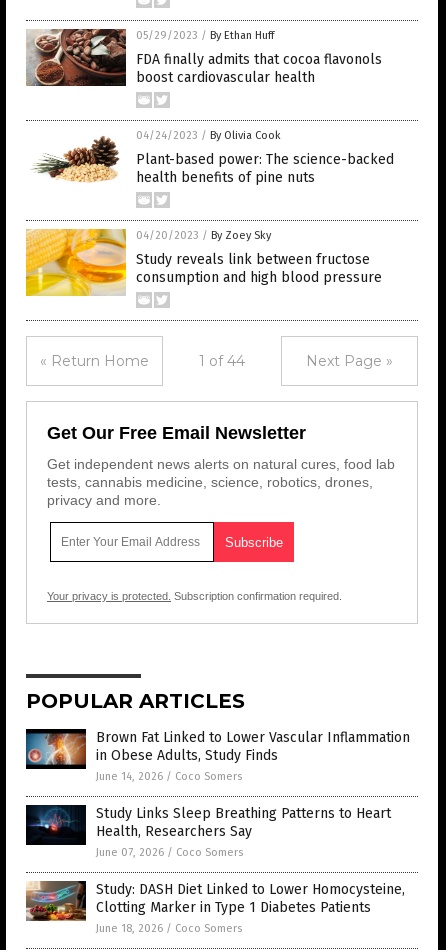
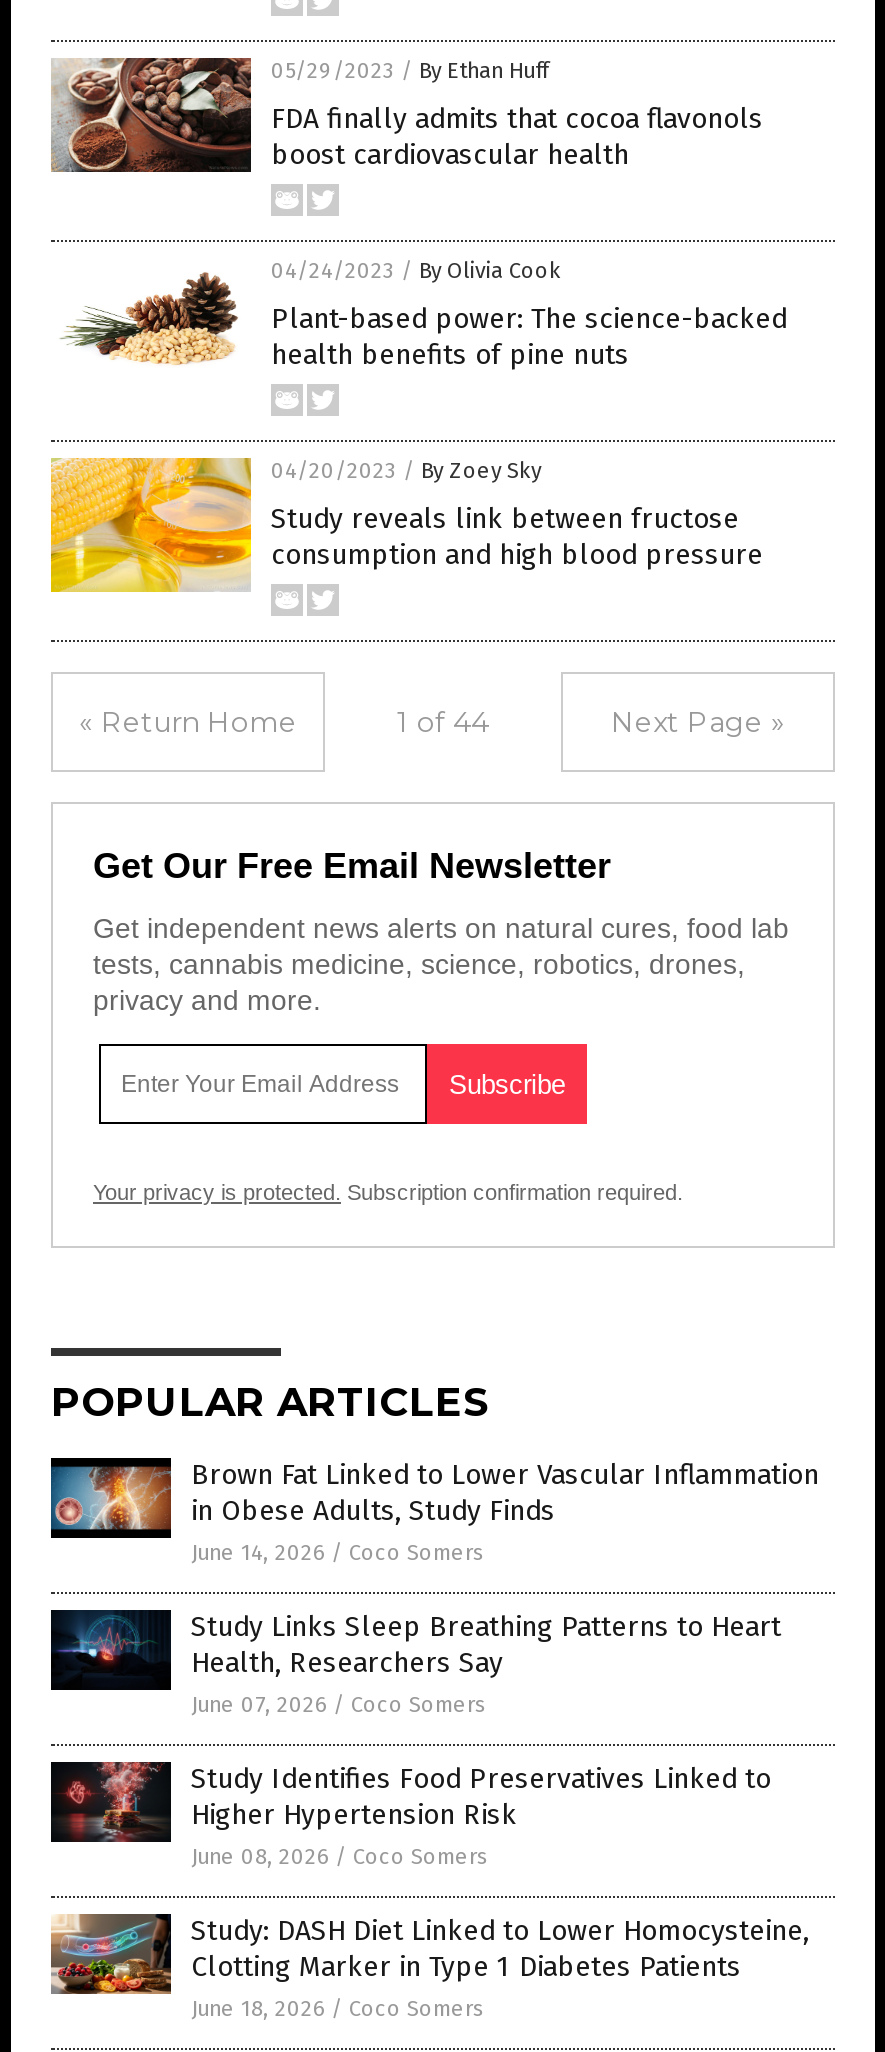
+ [image]
+ Study Identifies Food Preservatives Linked to
+ Higher Hypertension Risk
+ June 08, 2026 / Coco Somers
